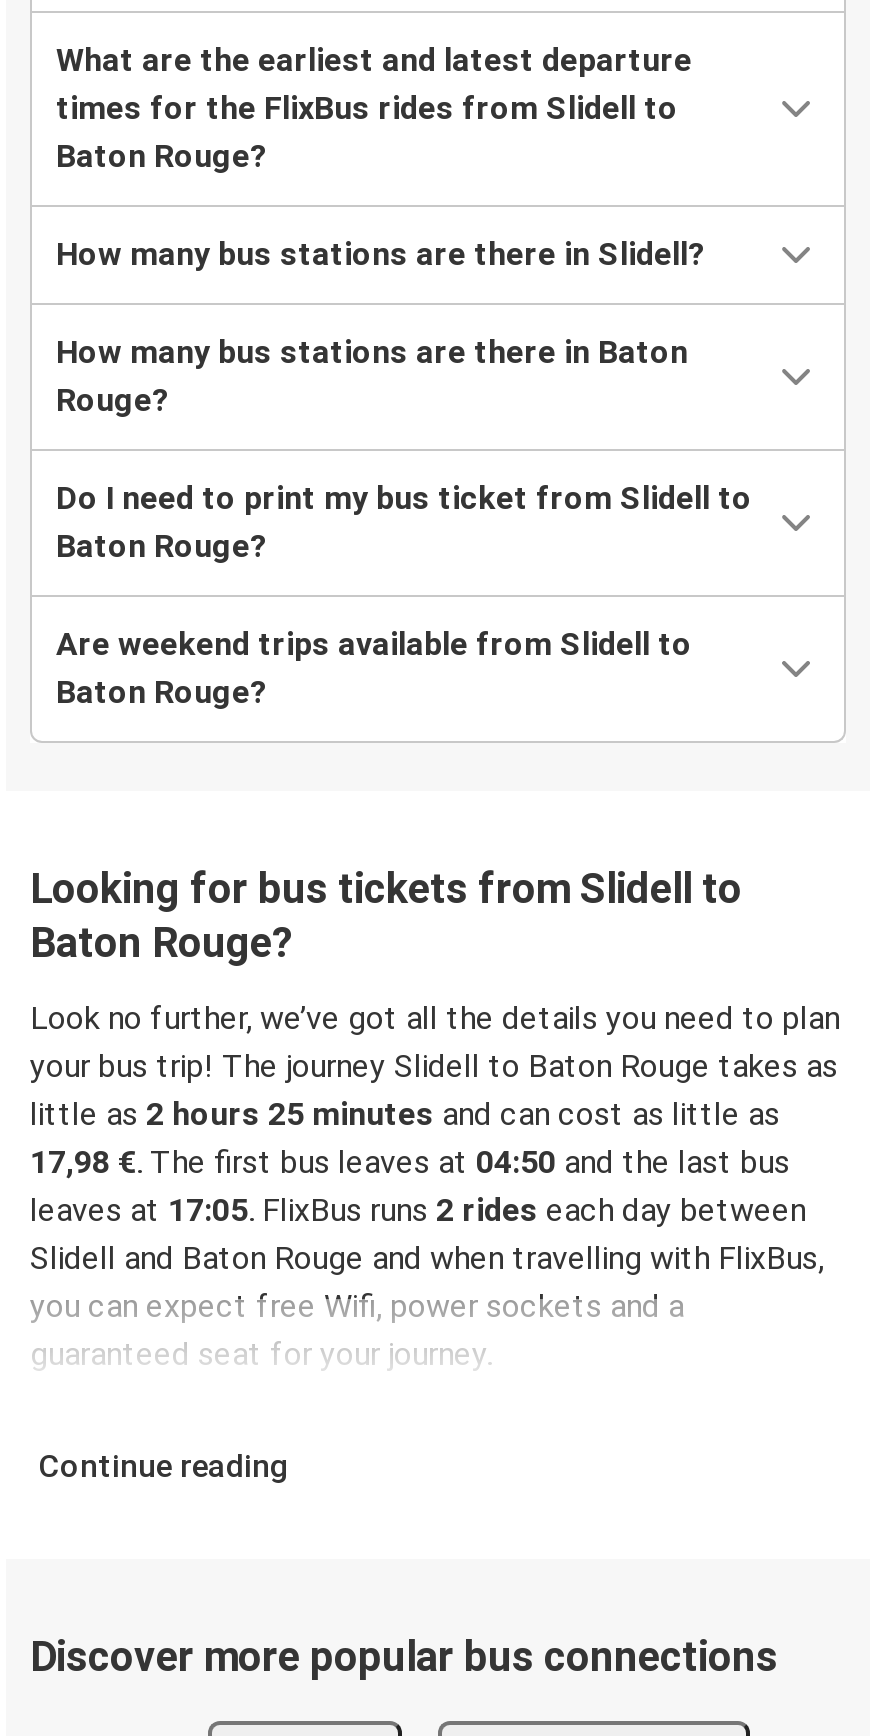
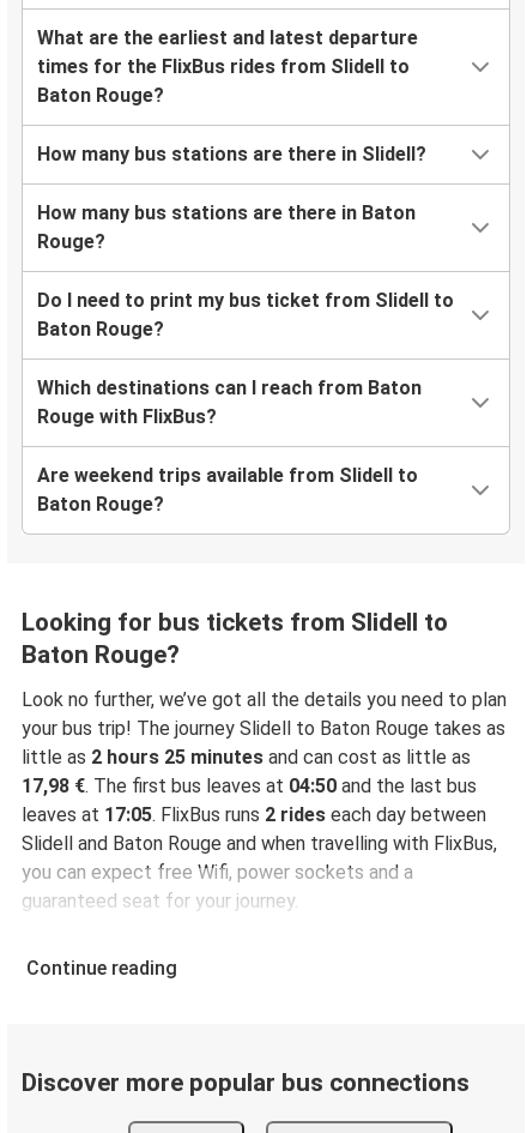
+ Which destinations can I reach from Baton
+ Rouge with FlixBus?
